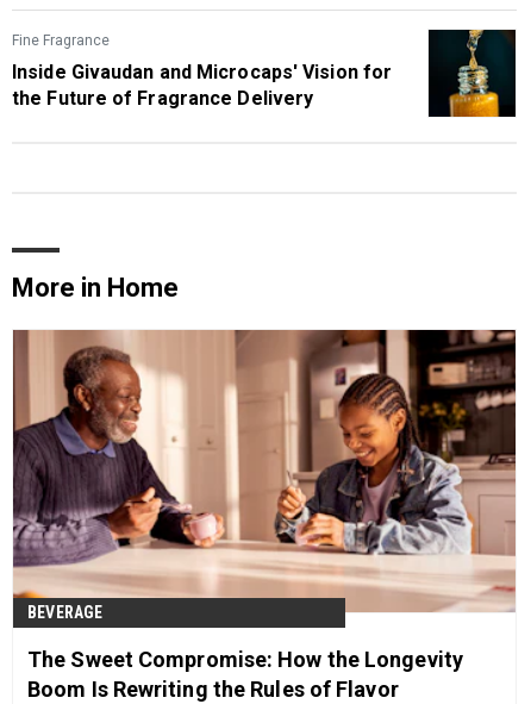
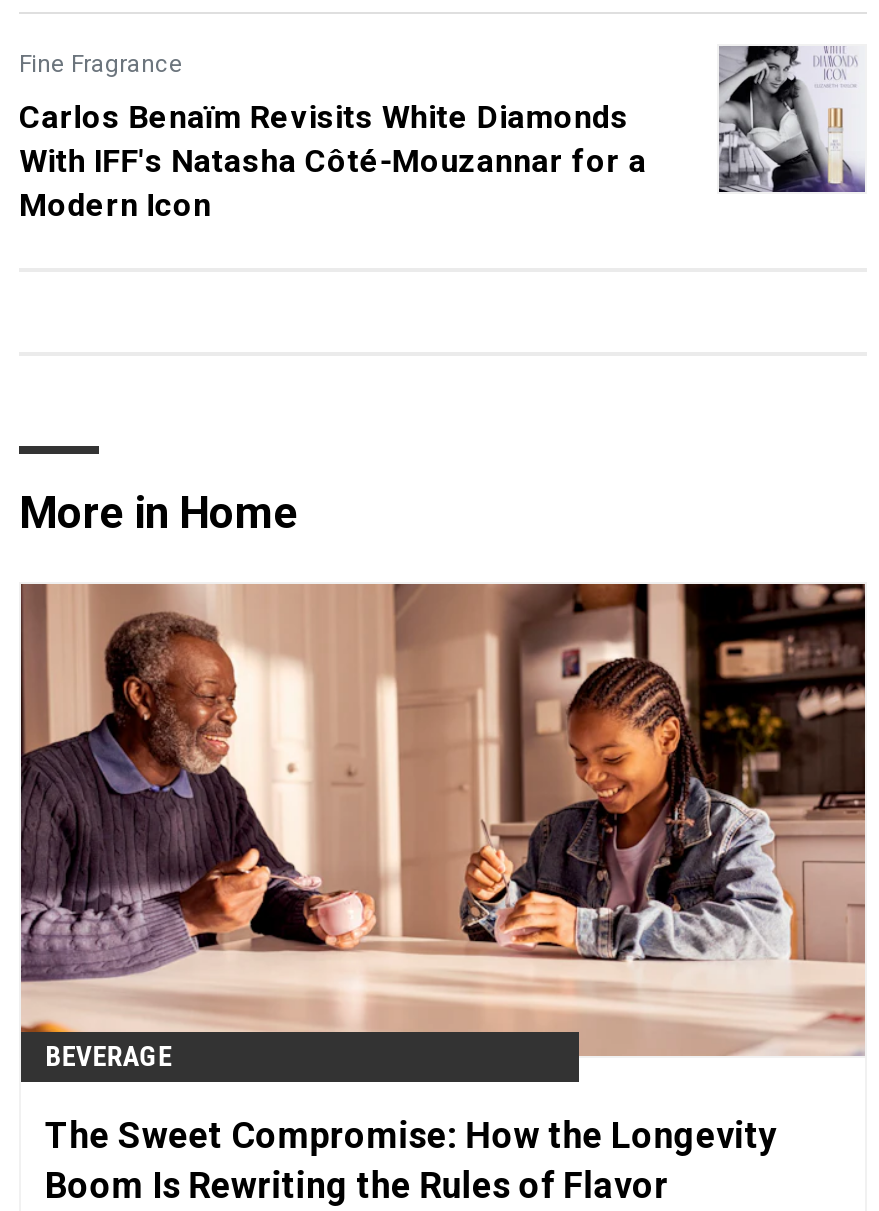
- [image]
- Inside Givaudan and Microcaps' Vision for
- the Future of Fragrance Delivery
+ [image]
+ Carlos Benaïm Revisits White Diamonds
+ With IFF's Natasha Côté-Mouzannar for a
+ Modern Icon
